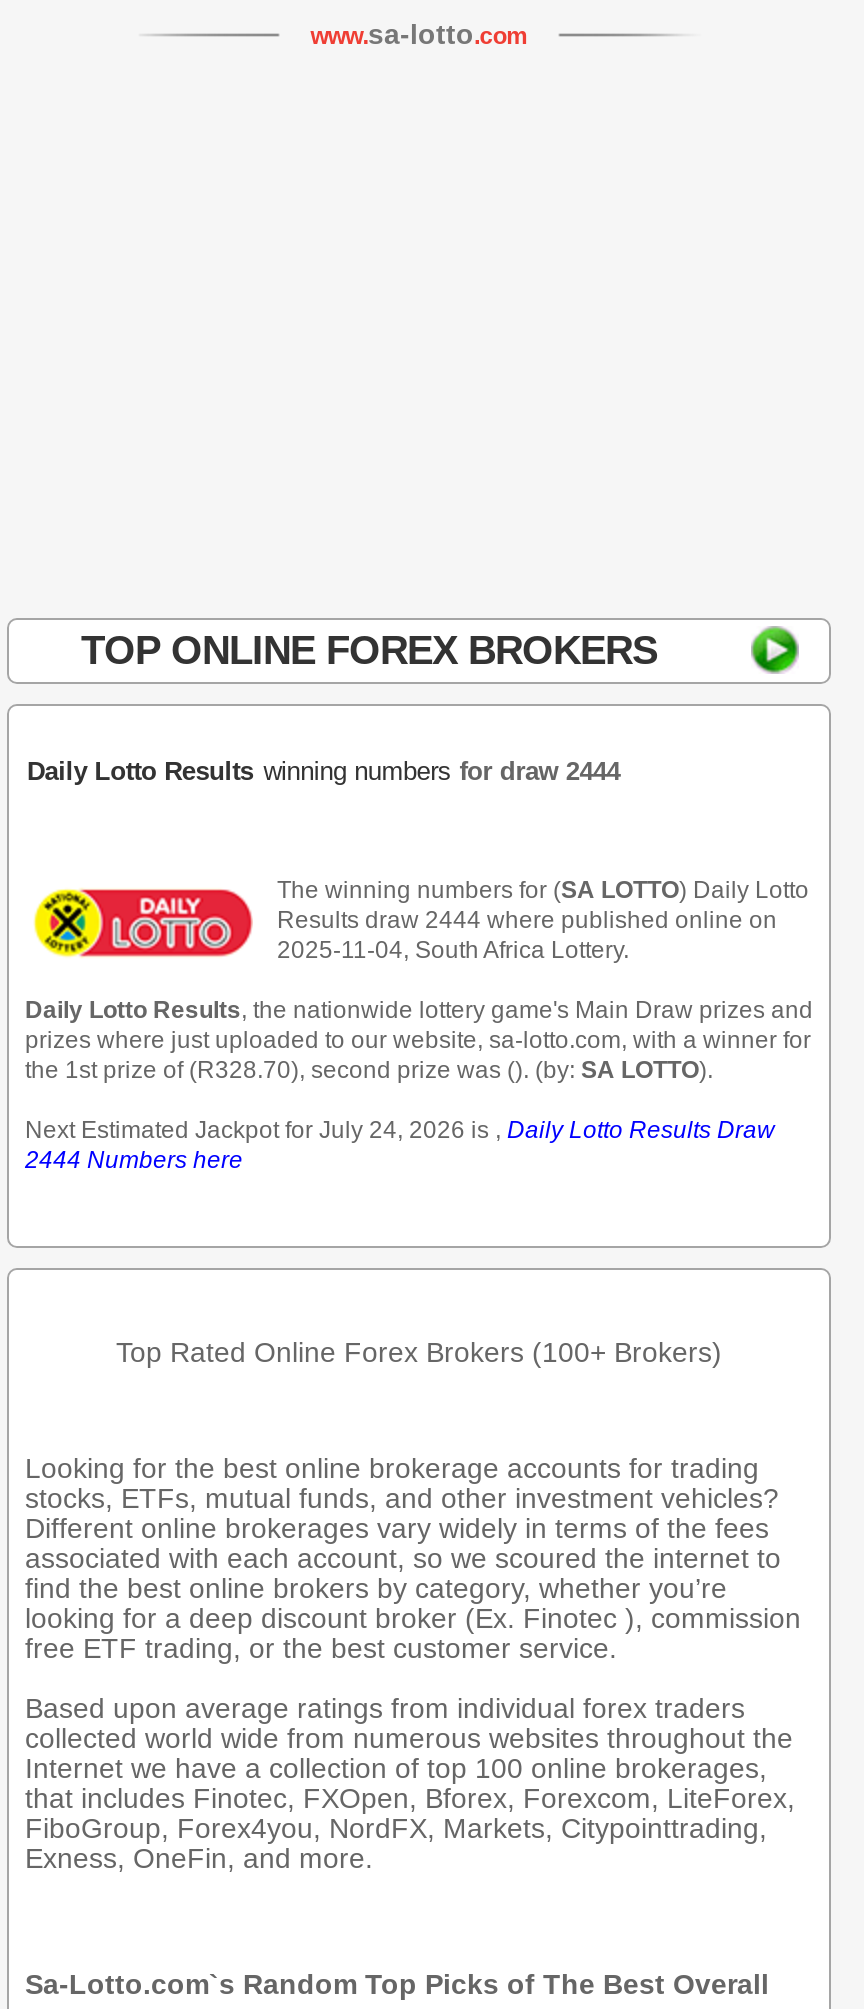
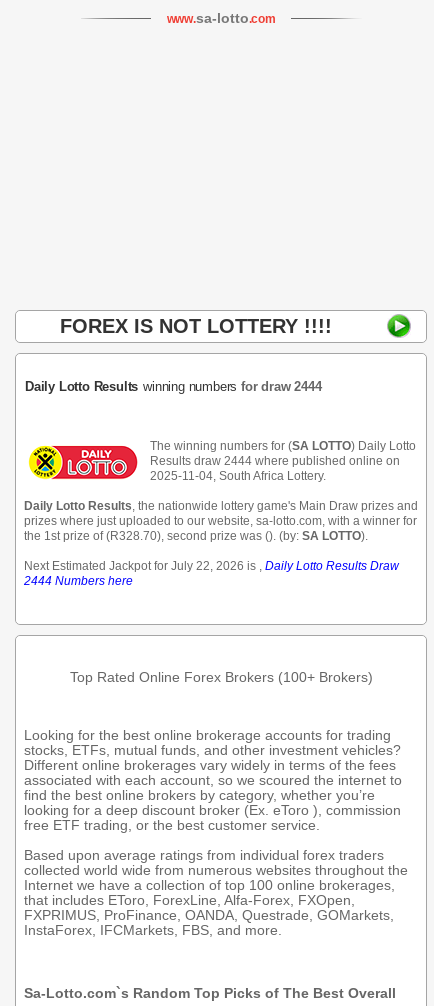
- TOP ONLINE FOREX BROKERS
+ FOREX IS NOT LOTTERY !!!!

- Next Estimated Jackpot for July 24, 2026 is , Daily Lotto Results Draw
+ Next Estimated Jackpot for July 22, 2026 is , Daily Lotto Results Draw

- looking for a deep discount broker (Ex. Finotec ), commission
+ looking for a deep discount broker (Ex. eToro ), commission

- that includes Finotec, FXOpen, Bforex, Forexcom, LiteForex,
- FiboGroup, Forex4you, NordFX, Markets, Citypointtrading,
- Exness, OneFin, and more.
+ that includes EToro, ForexLine, Alfa-Forex, FXOpen,
+ FXPRIMUS, ProFinance, OANDA, Questrade, GOMarkets,
+ InstaForex, IFCMarkets, FBS, and more.
